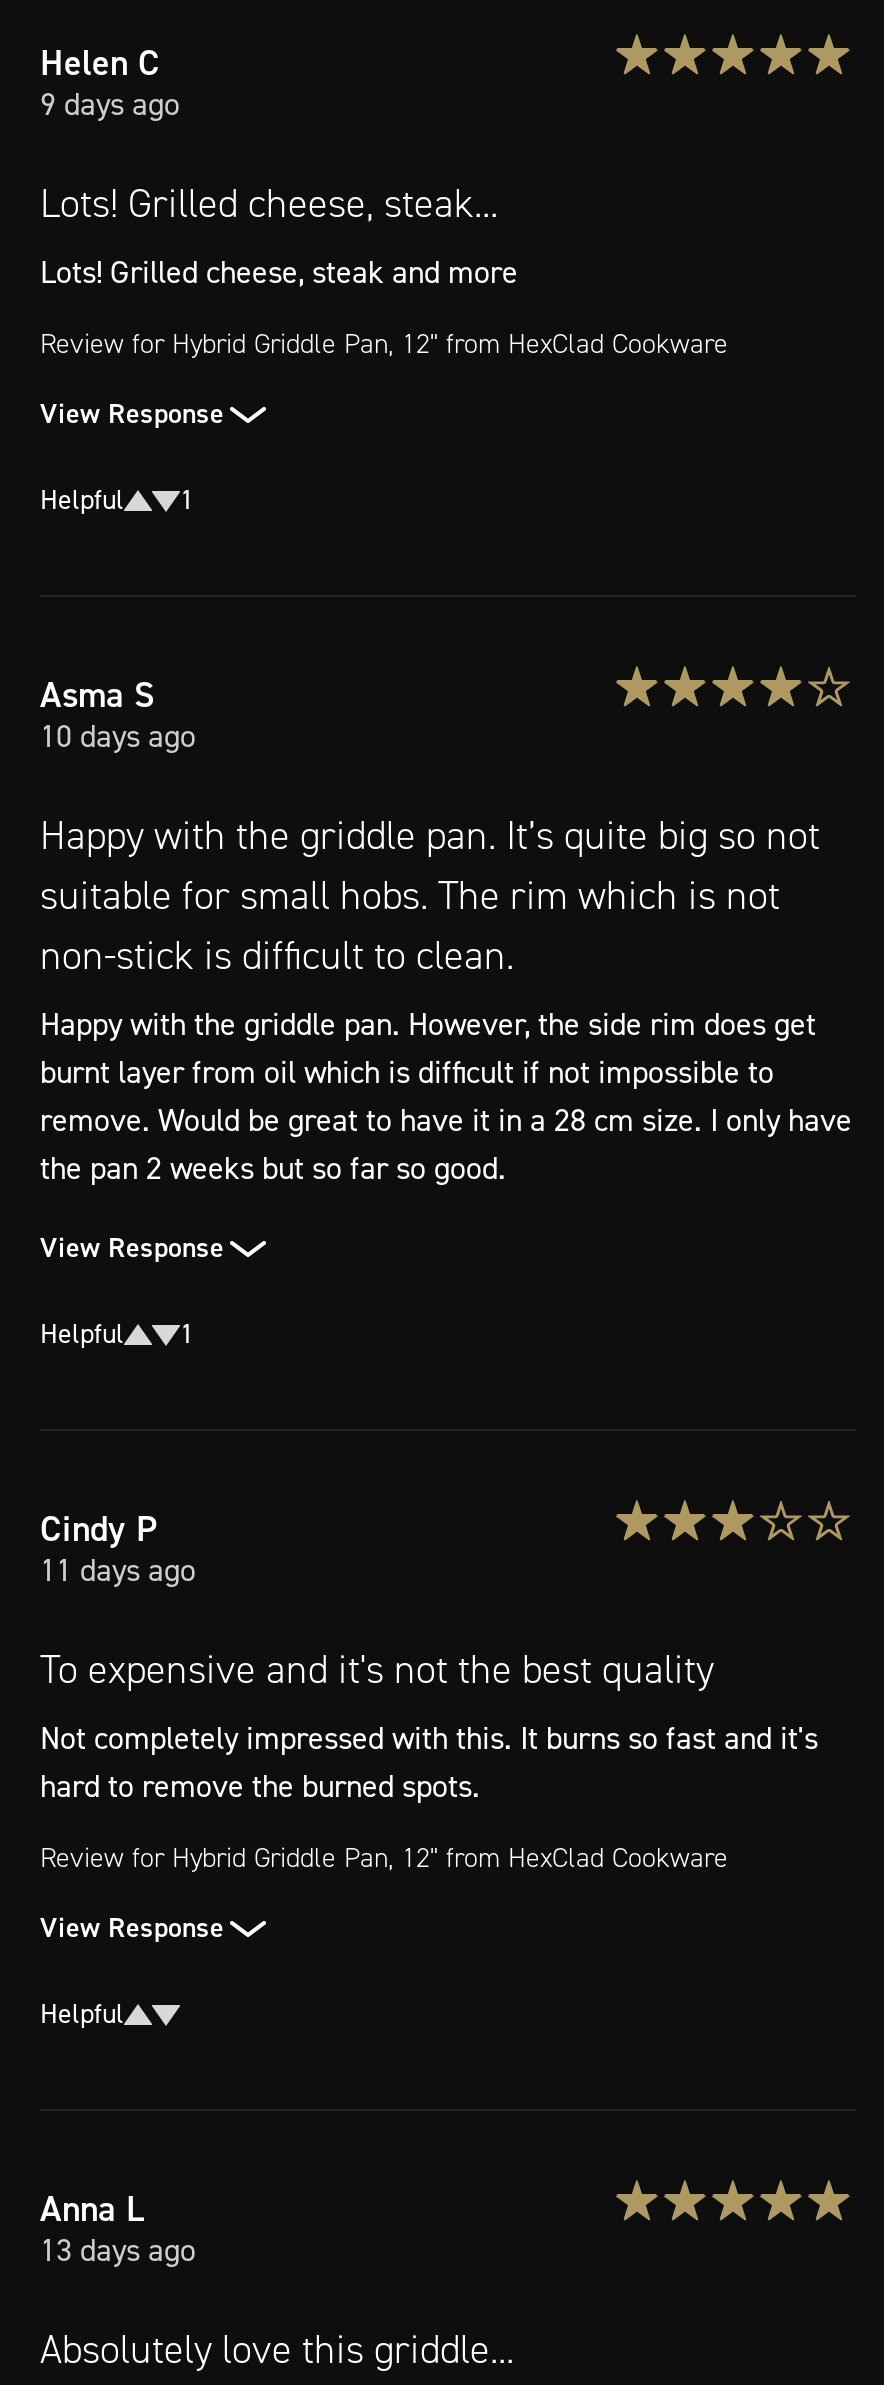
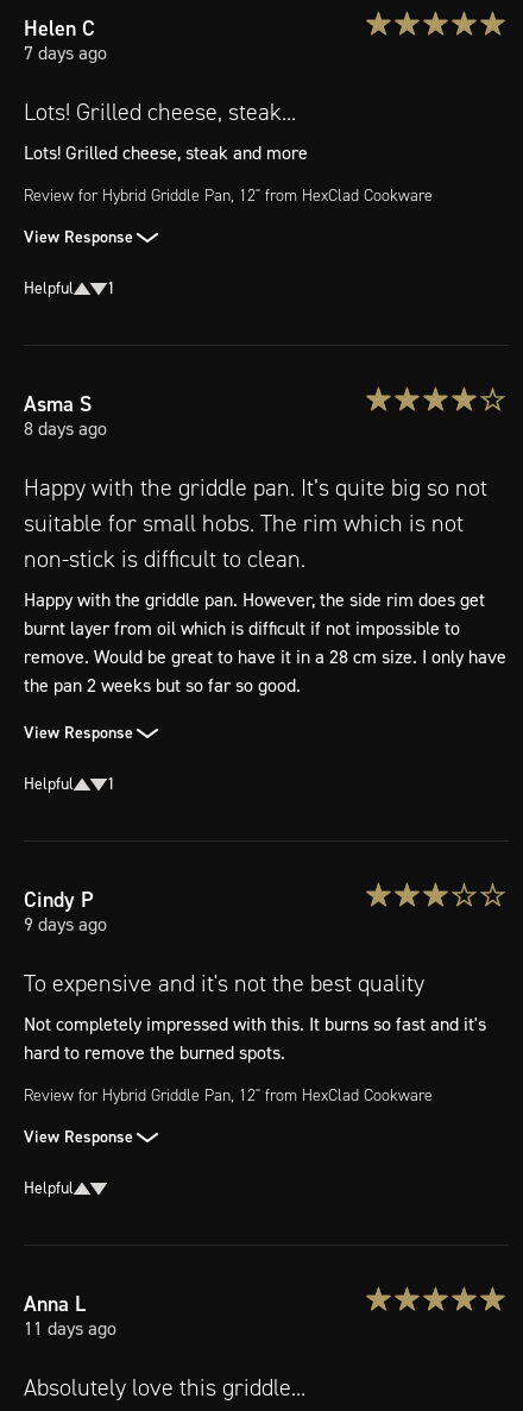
- 9 days ago
+ 7 days ago

- 10 days ago
+ 8 days ago

- 11 days ago
+ 9 days ago

- 13 days ago
+ 11 days ago
